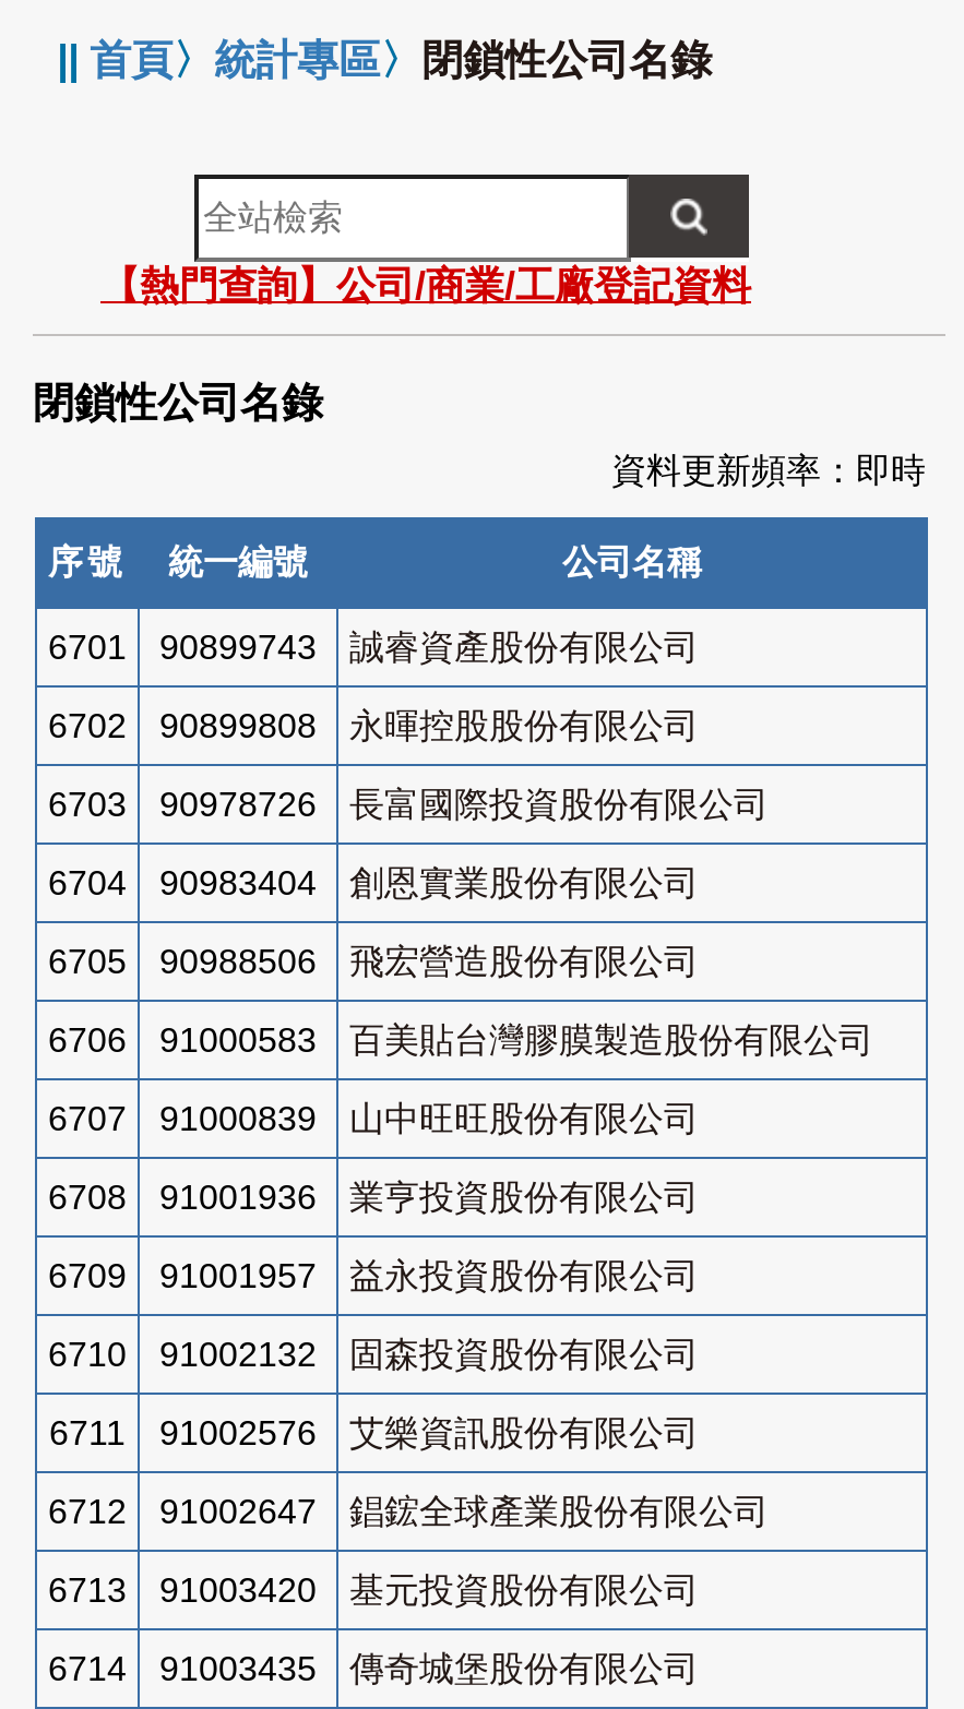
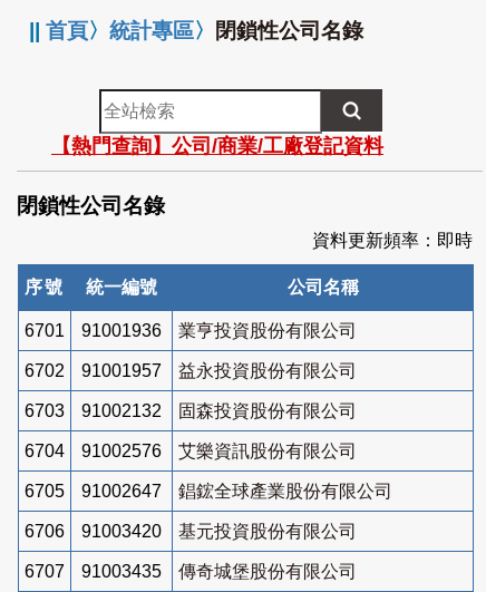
- 90899743
- 誠睿資產股份有限公司
- 6702
- 90899808
- 永暉控股股份有限公司
- 6703
- 90978726
- 長富國際投資股份有限公司
- 6704
- 90983404
- 創恩實業股份有限公司
- 6705
- 90988506
- 飛宏營造股份有限公司
- 6706
- 91000583
- 百美貼台灣膠膜製造股份有限公司
- 6707
- 91000839
- 山中旺旺股份有限公司
- 6708

- 6709 91001957 益永投資股份有限公司
+ 6702 91001957 益永投資股份有限公司

- 6710 91002132 固森投資股份有限公司
+ 6703 91002132 固森投資股份有限公司

- 6711 91002576 艾樂資訊股份有限公司
+ 6704 91002576 艾樂資訊股份有限公司

- 6712 91002647 錩鋐全球產業股份有限公司
+ 6705 91002647 錩鋐全球產業股份有限公司

- 6713 91003420 基元投資股份有限公司
+ 6706 91003420 基元投資股份有限公司

- 6714 91003435 傳奇城堡股份有限公司
+ 6707 91003435 傳奇城堡股份有限公司
